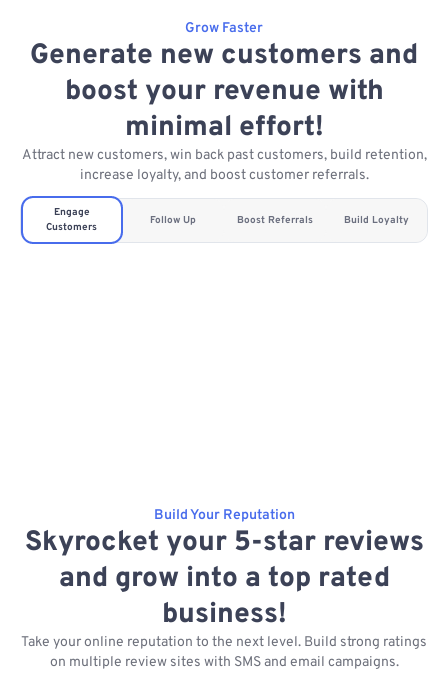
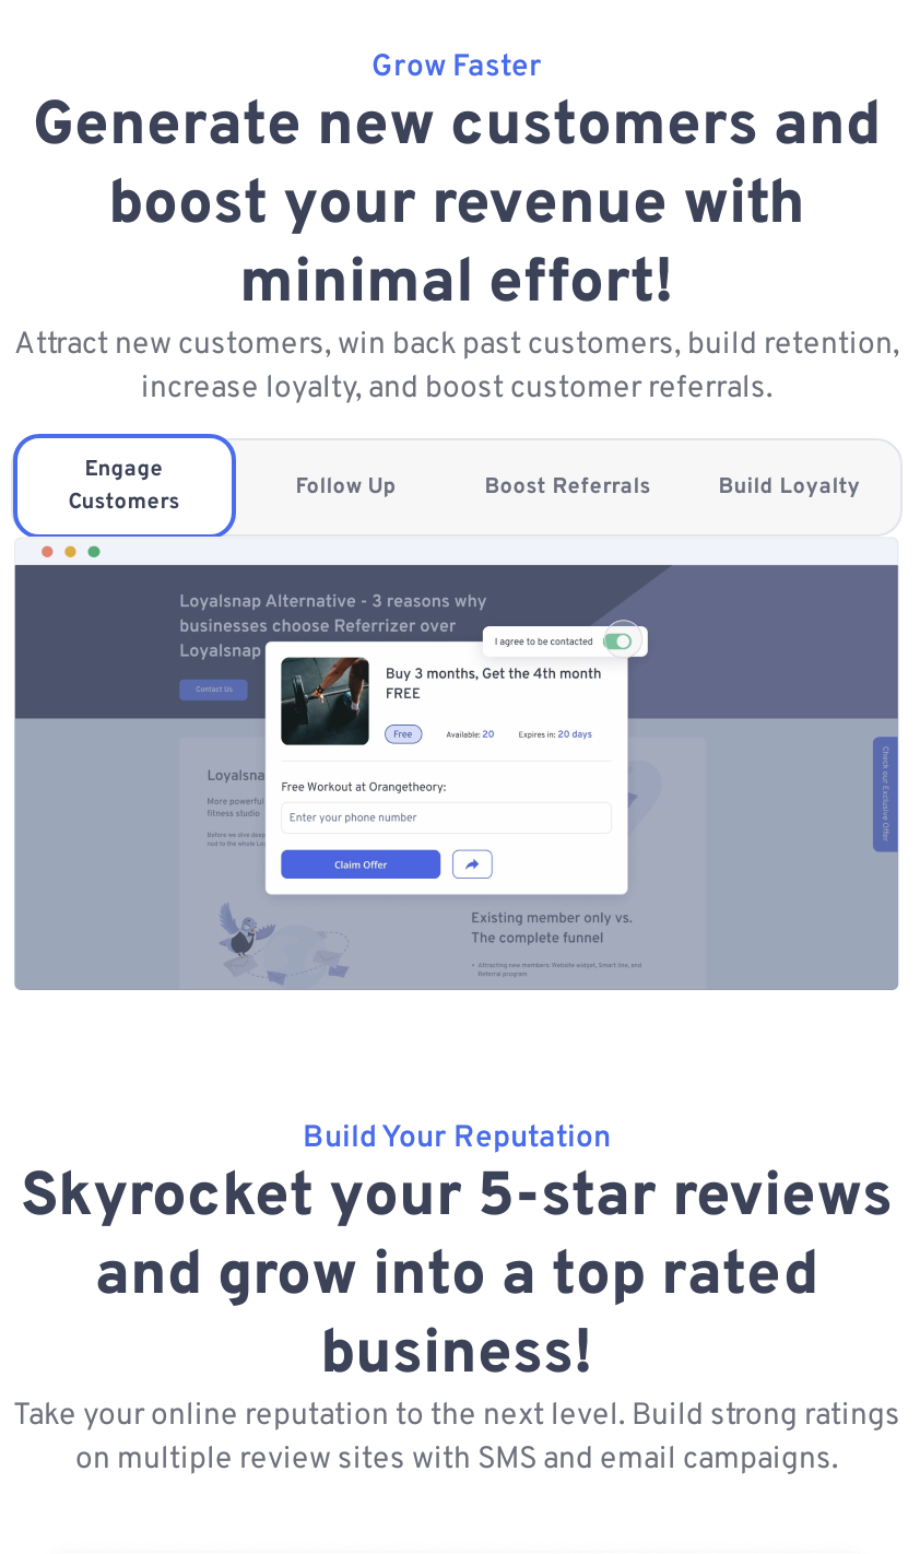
+ [image]
